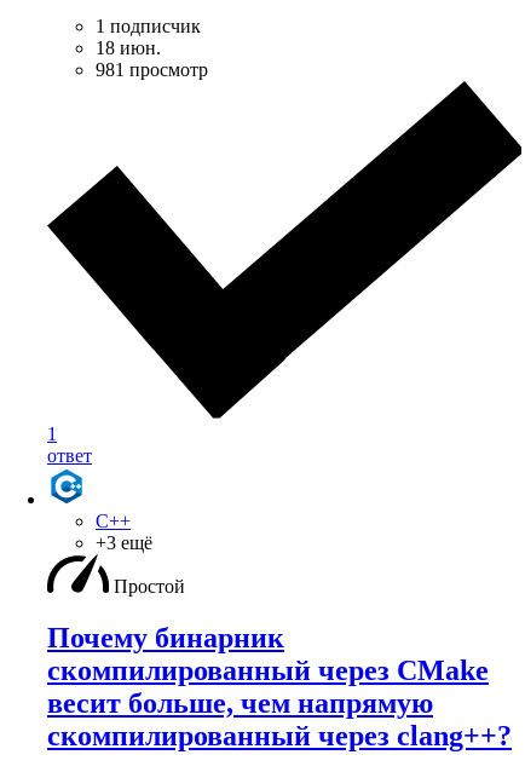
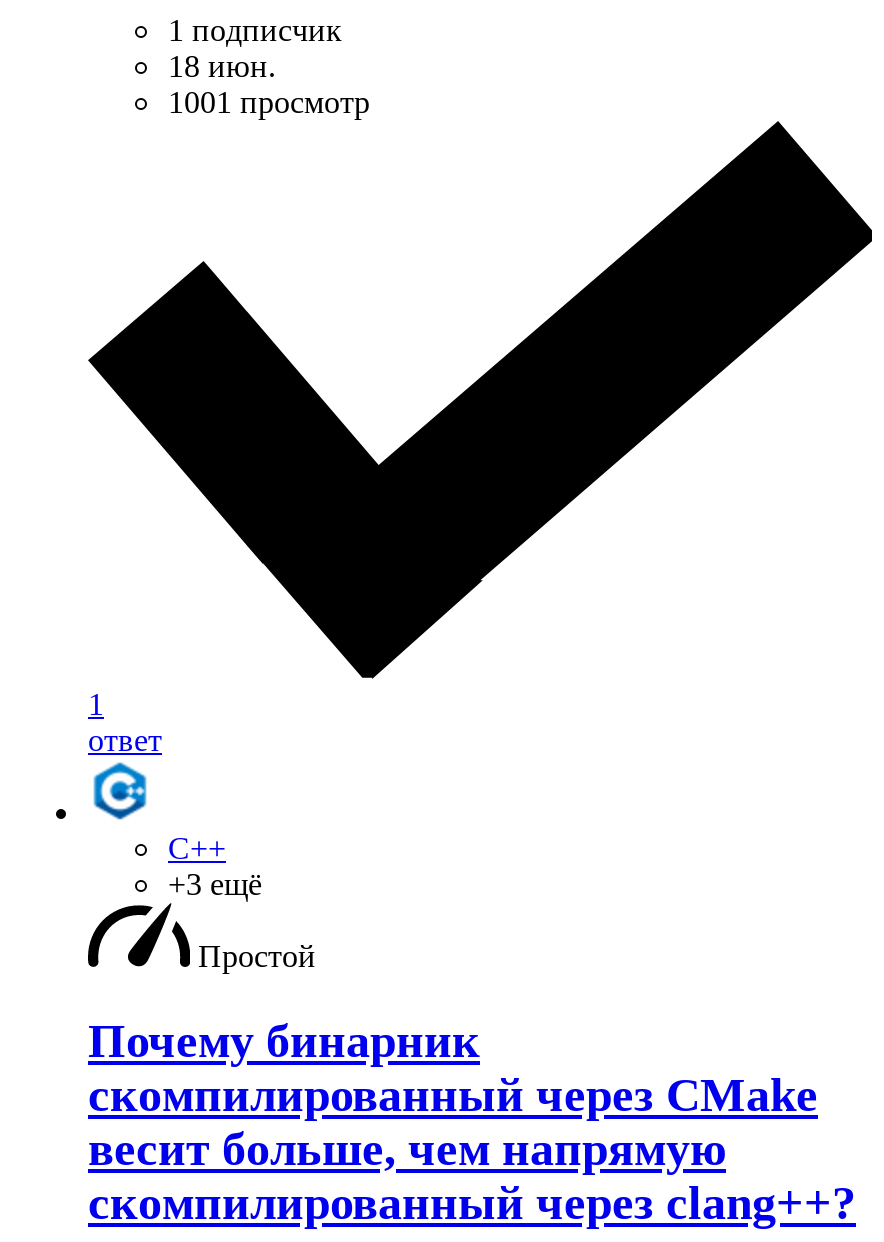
- 981 просмотр
+ 1001 просмотр
